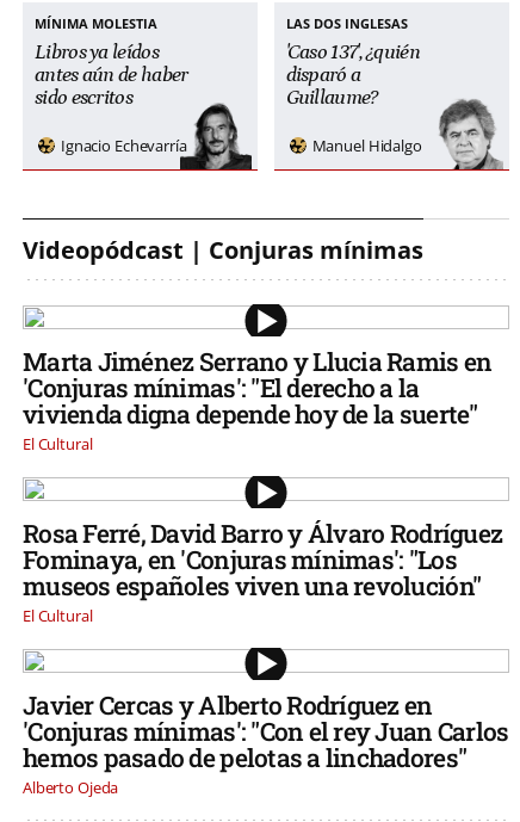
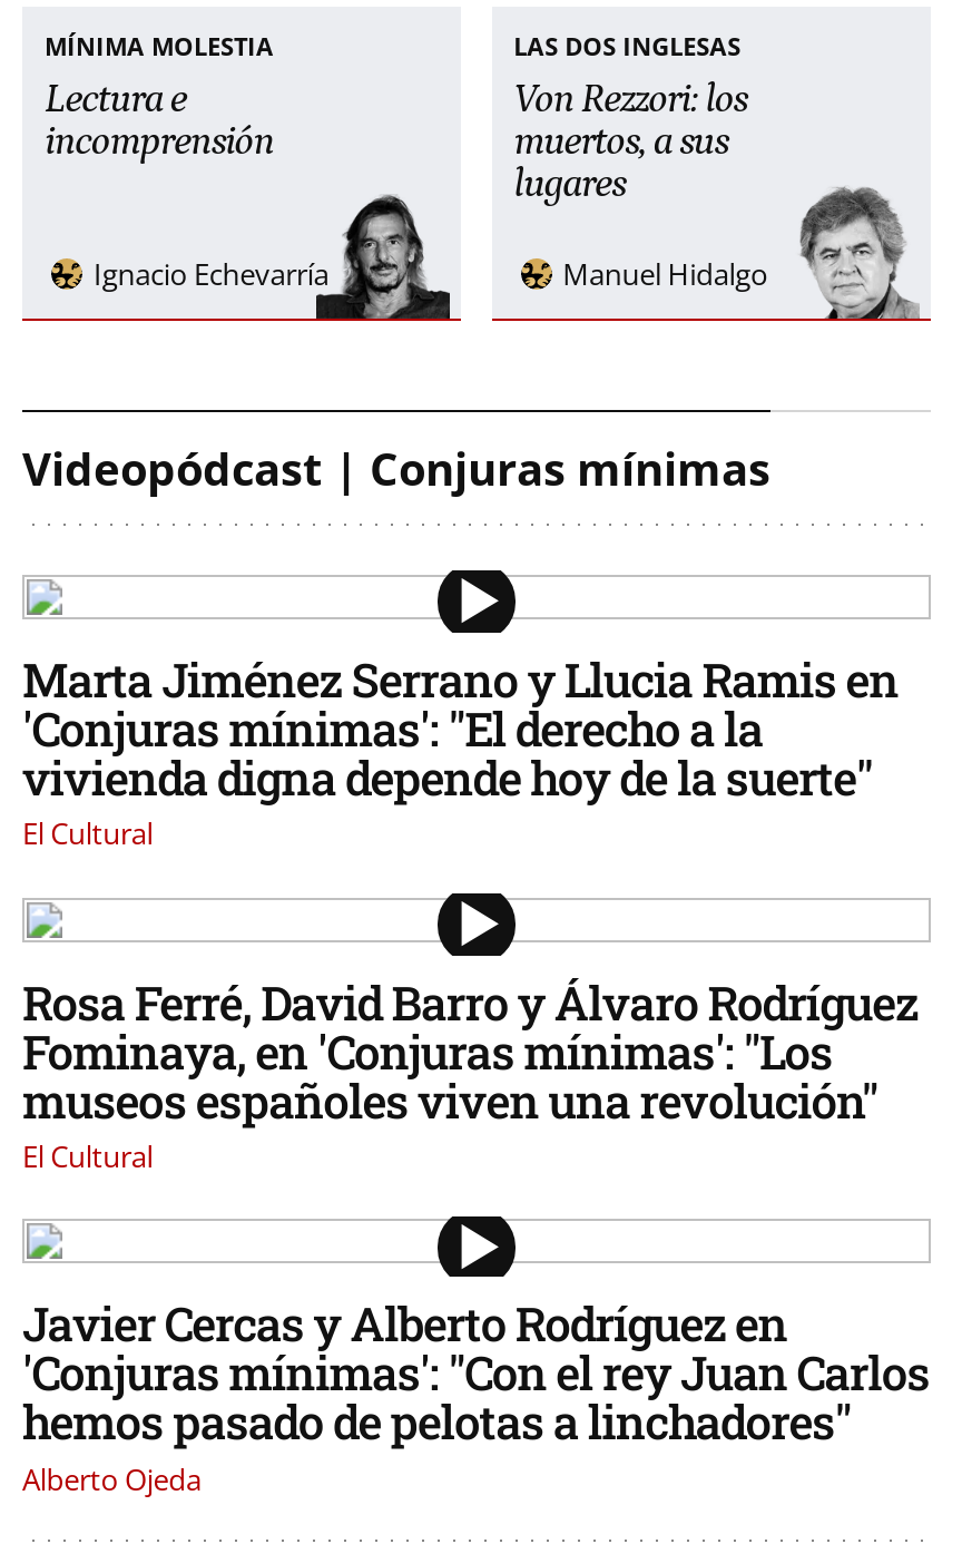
- Libros ya leídos
- antes aún de haber
- sido escritos
+ Lectura e
+ incomprensión

- 'Caso 137', ¿quién
- disparó a
- Guillaume?
+ Von Rezzori: los
+ muertos, a sus
+ lugares
